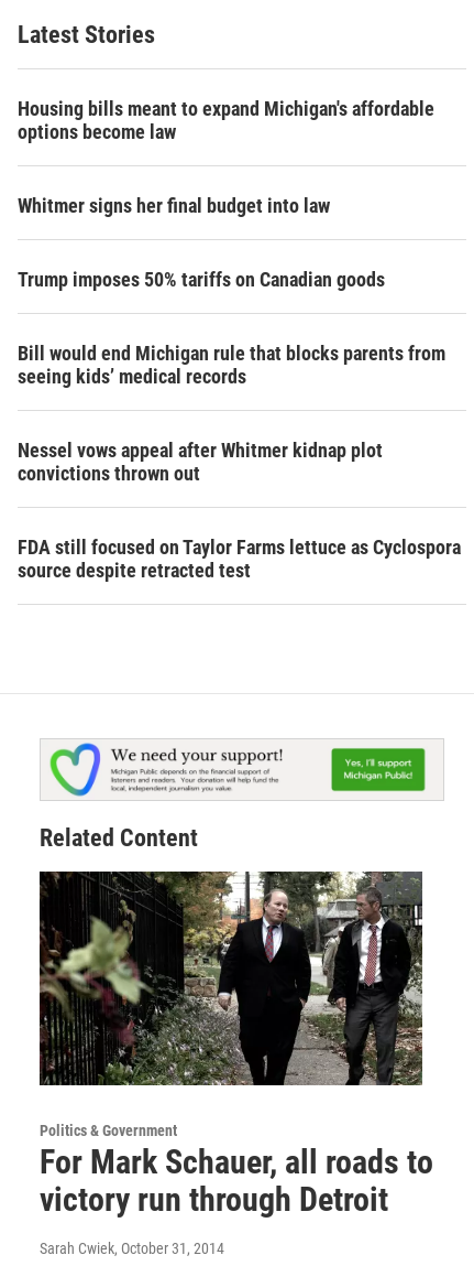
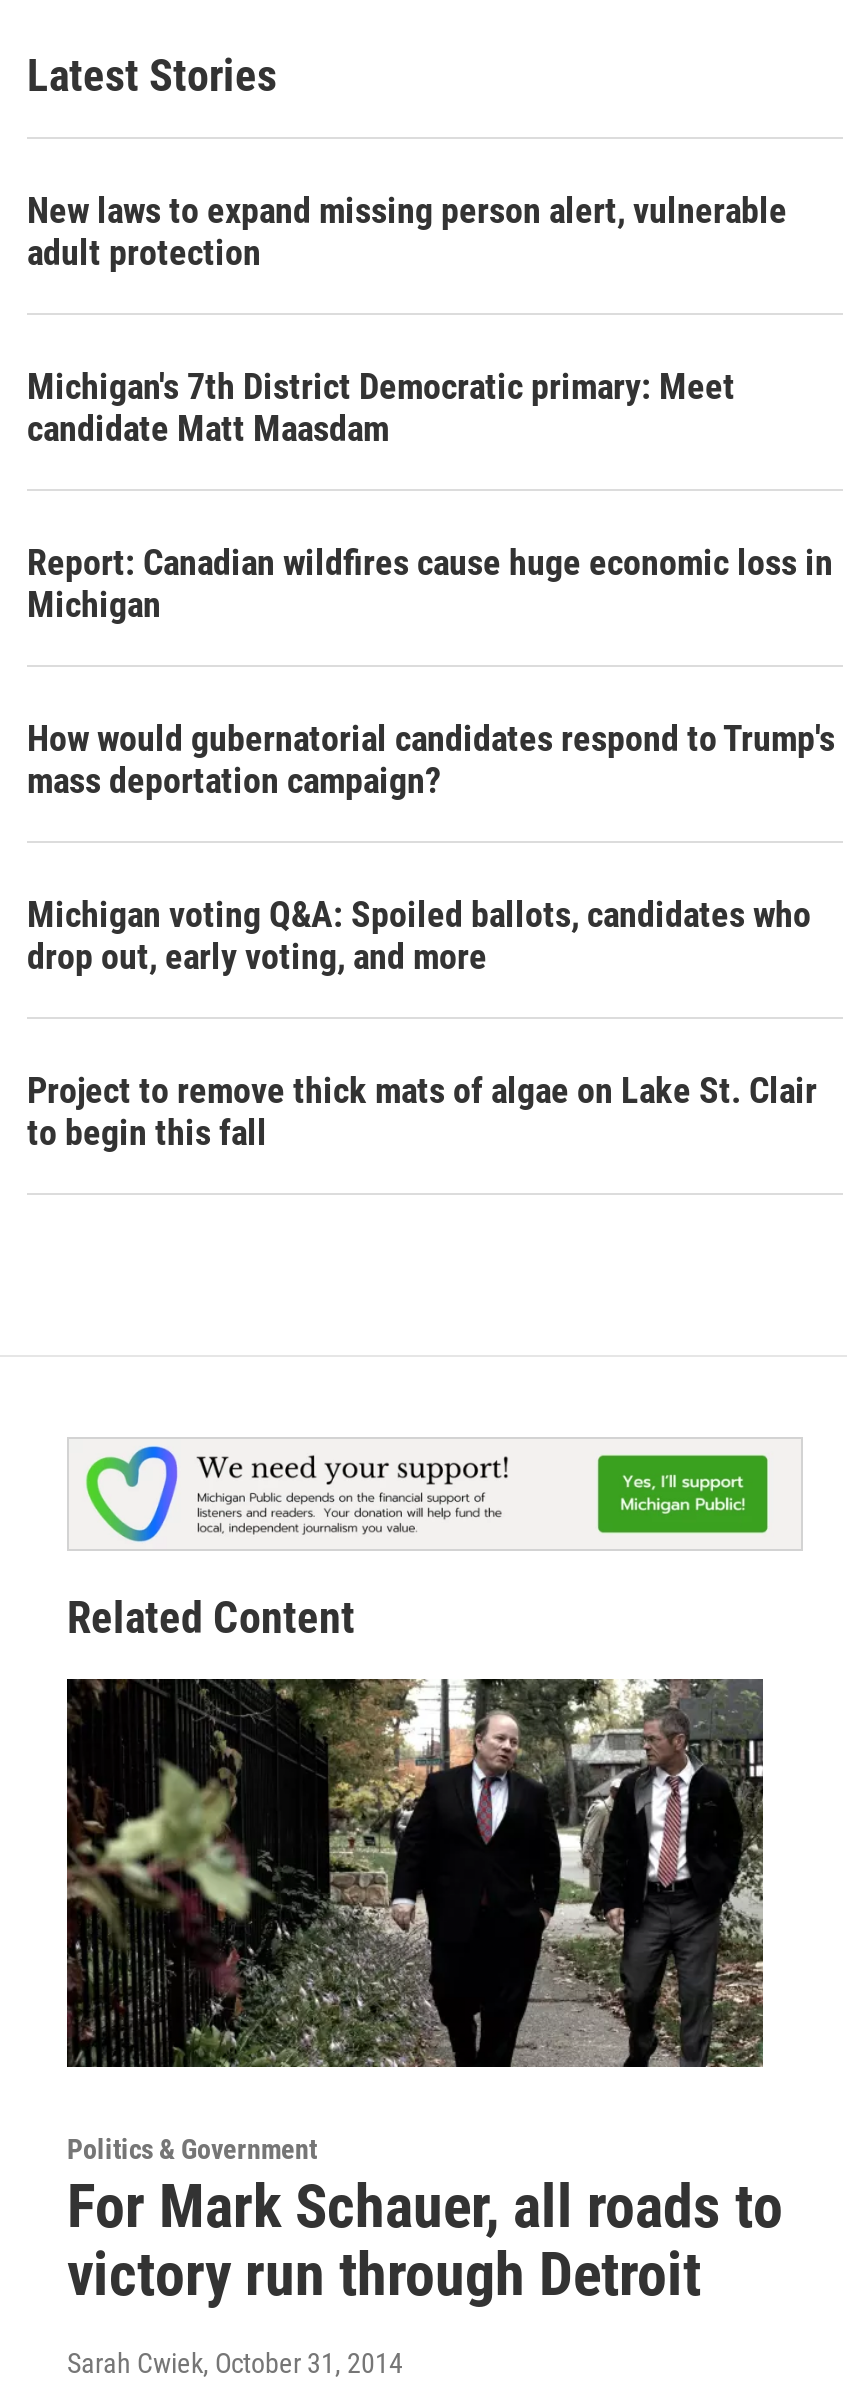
- Housing bills meant to expand Michigan's affordable
- options become law
+ New laws to expand missing person alert, vulnerable
+ adult protection

- Whitmer signs her final budget into law
+ Michigan's 7th District Democratic primary: Meet
+ candidate Matt Maasdam

- Trump imposes 50% tariffs on Canadian goods
+ Report: Canadian wildfires cause huge economic loss in
+ Michigan

- Bill would end Michigan rule that blocks parents from
- seeing kids’ medical records
+ How would gubernatorial candidates respond to Trump's
+ mass deportation campaign?

- Nessel vows appeal after Whitmer kidnap plot
- convictions thrown out
+ Michigan voting Q&A: Spoiled ballots, candidates who
+ drop out, early voting, and more

- FDA still focused on Taylor Farms lettuce as Cyclospora
- source despite retracted test
+ Project to remove thick mats of algae on Lake St. Clair
+ to begin this fall
